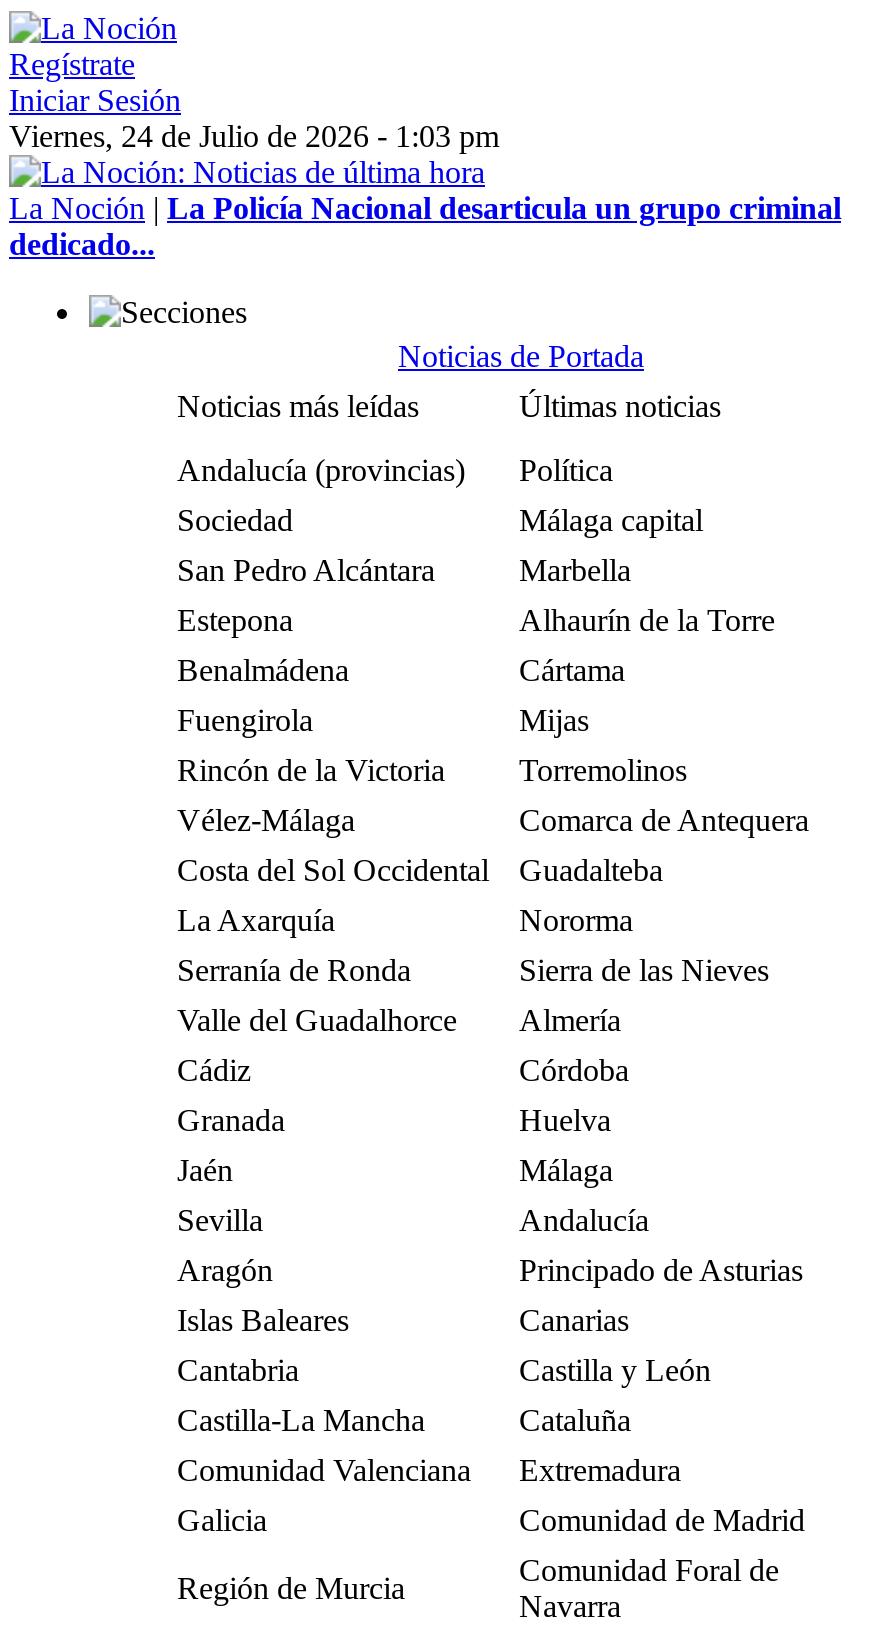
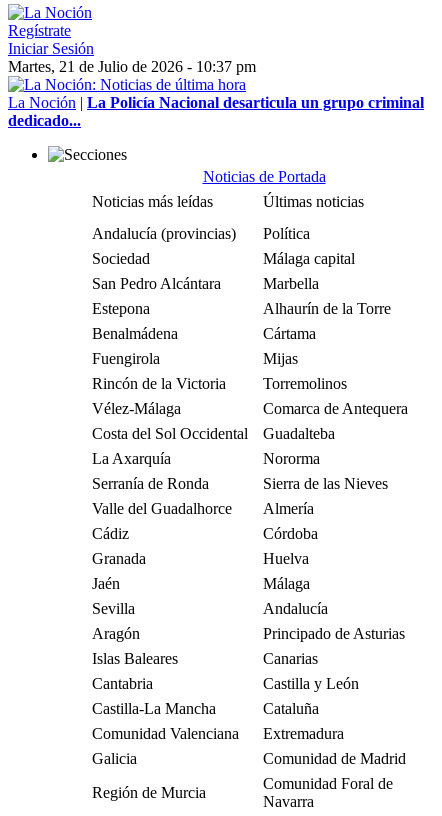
- Viernes, 24 de Julio de 2026 - 1:03 pm
+ Martes, 21 de Julio de 2026 - 10:37 pm
